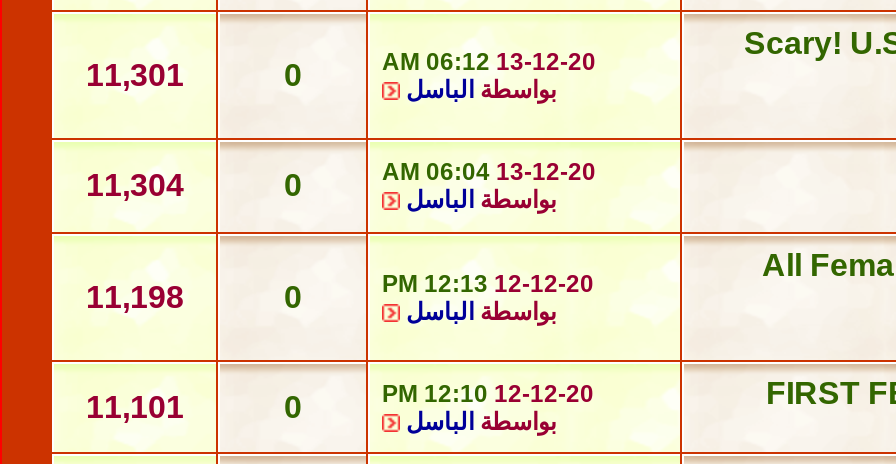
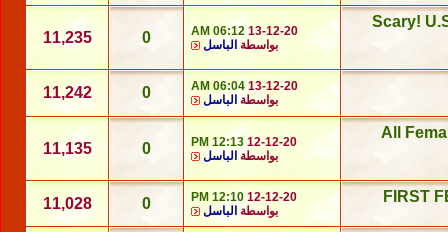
- 11,301
+ 11,235

- 11,304
+ 11,242

- 11,198
+ 11,135

- 11,101
+ 11,028
